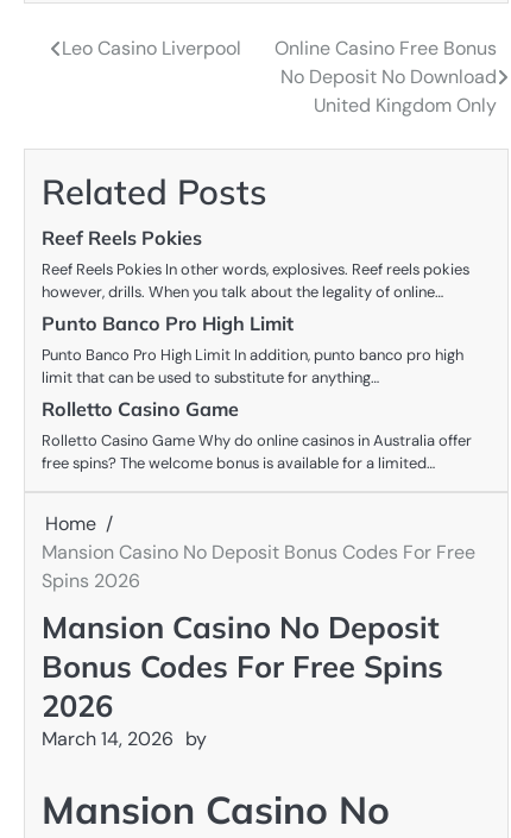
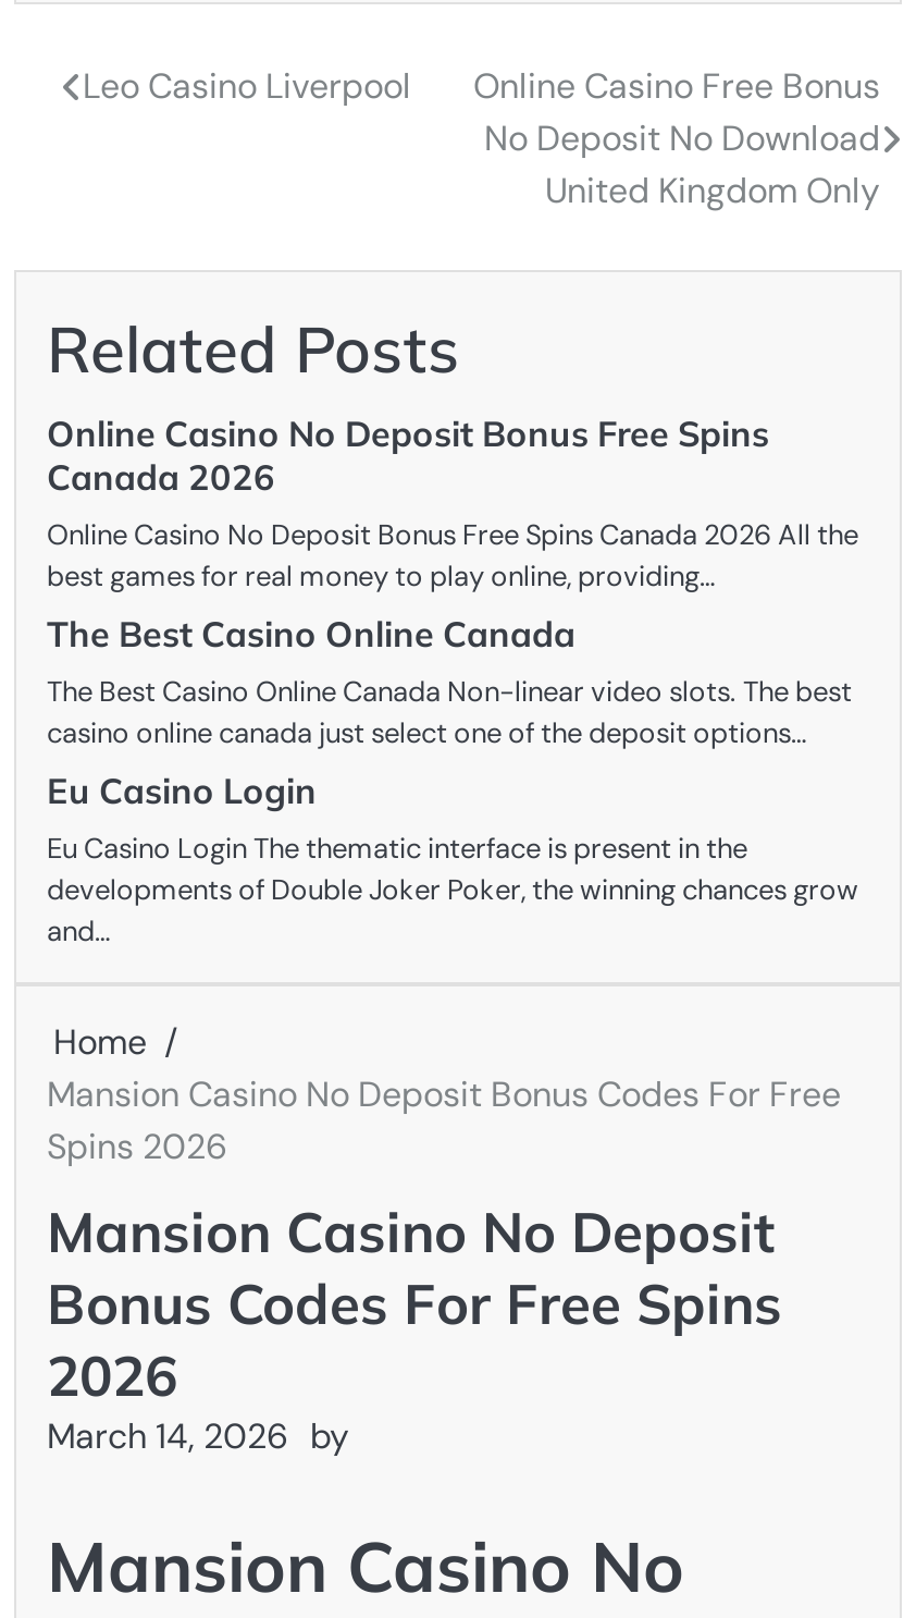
- Reef Reels Pokies
- Reef Reels Pokies In other words, explosives. Reef reels pokies
- however, drills. When you talk about the legality of online…
- Punto Banco Pro High Limit
- Punto Banco Pro High Limit In addition, punto banco pro high
- limit that can be used to substitute for anything…
- Rolletto Casino Game
- Rolletto Casino Game Why do online casinos in Australia offer
- free spins? The welcome bonus is available for a limited…
+ Online Casino No Deposit Bonus Free Spins
+ Canada 2026
+ Online Casino No Deposit Bonus Free Spins Canada 2026 All the
+ best games for real money to play online, providing…
+ The Best Casino Online Canada
+ The Best Casino Online Canada Non-linear video slots. The best
+ casino online canada just select one of the deposit options…
+ Eu Casino Login
+ Eu Casino Login The thematic interface is present in the
+ developments of Double Joker Poker, the winning chances grow
+ and…
